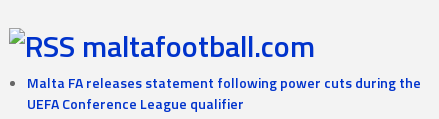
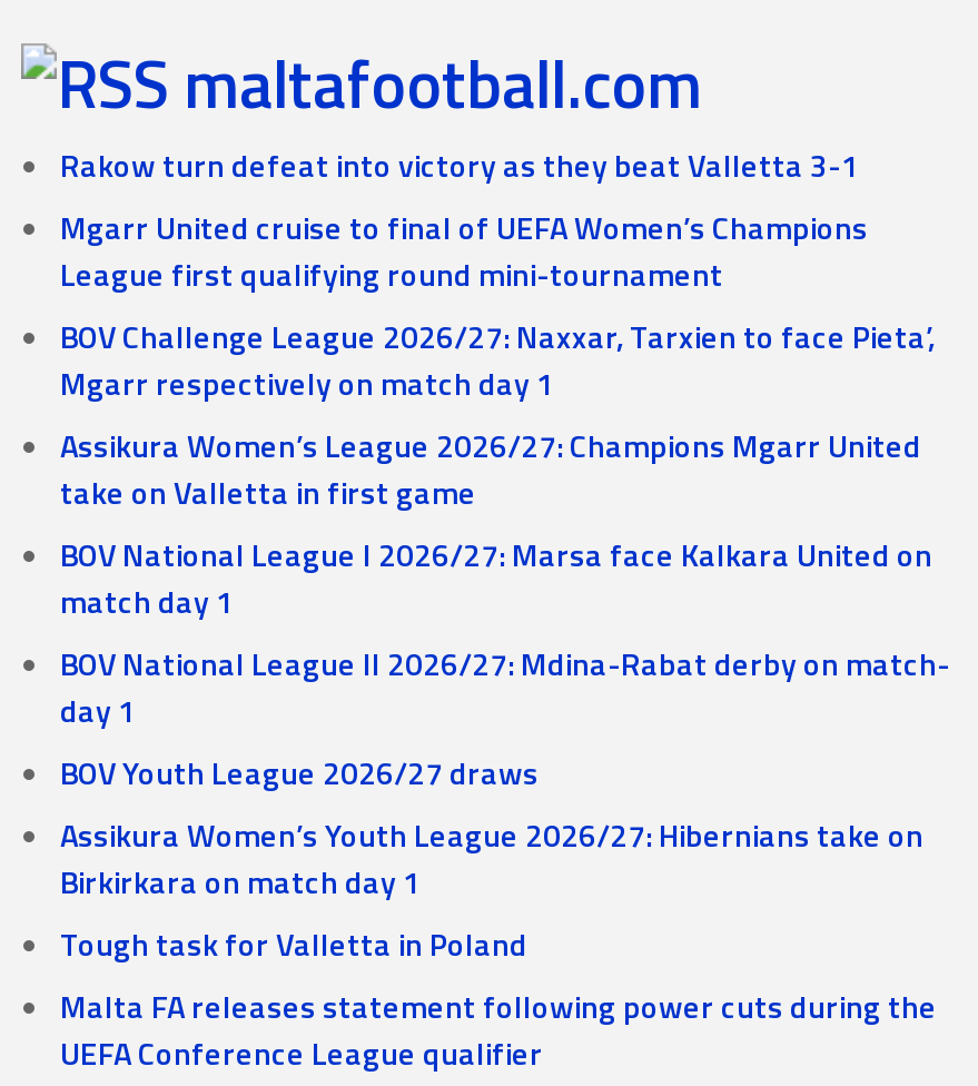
+ Rakow turn defeat into victory as they beat Valletta 3-1
+ Mgarr United cruise to final of UEFA Women’s Champions
+ League first qualifying round mini-tournament
+ BOV Challenge League 2026/27: Naxxar, Tarxien to face Pieta’,
+ Mgarr respectively on match day 1
+ Assikura Women’s League 2026/27: Champions Mgarr United
+ take on Valletta in first game
+ BOV National League I 2026/27: Marsa face Kalkara United on
+ match day 1
+ BOV National League II 2026/27: Mdina-Rabat derby on match-
+ day 1
+ BOV Youth League 2026/27 draws
+ Assikura Women’s Youth League 2026/27: Hibernians take on
+ Birkirkara on match day 1
+ Tough task for Valletta in Poland
